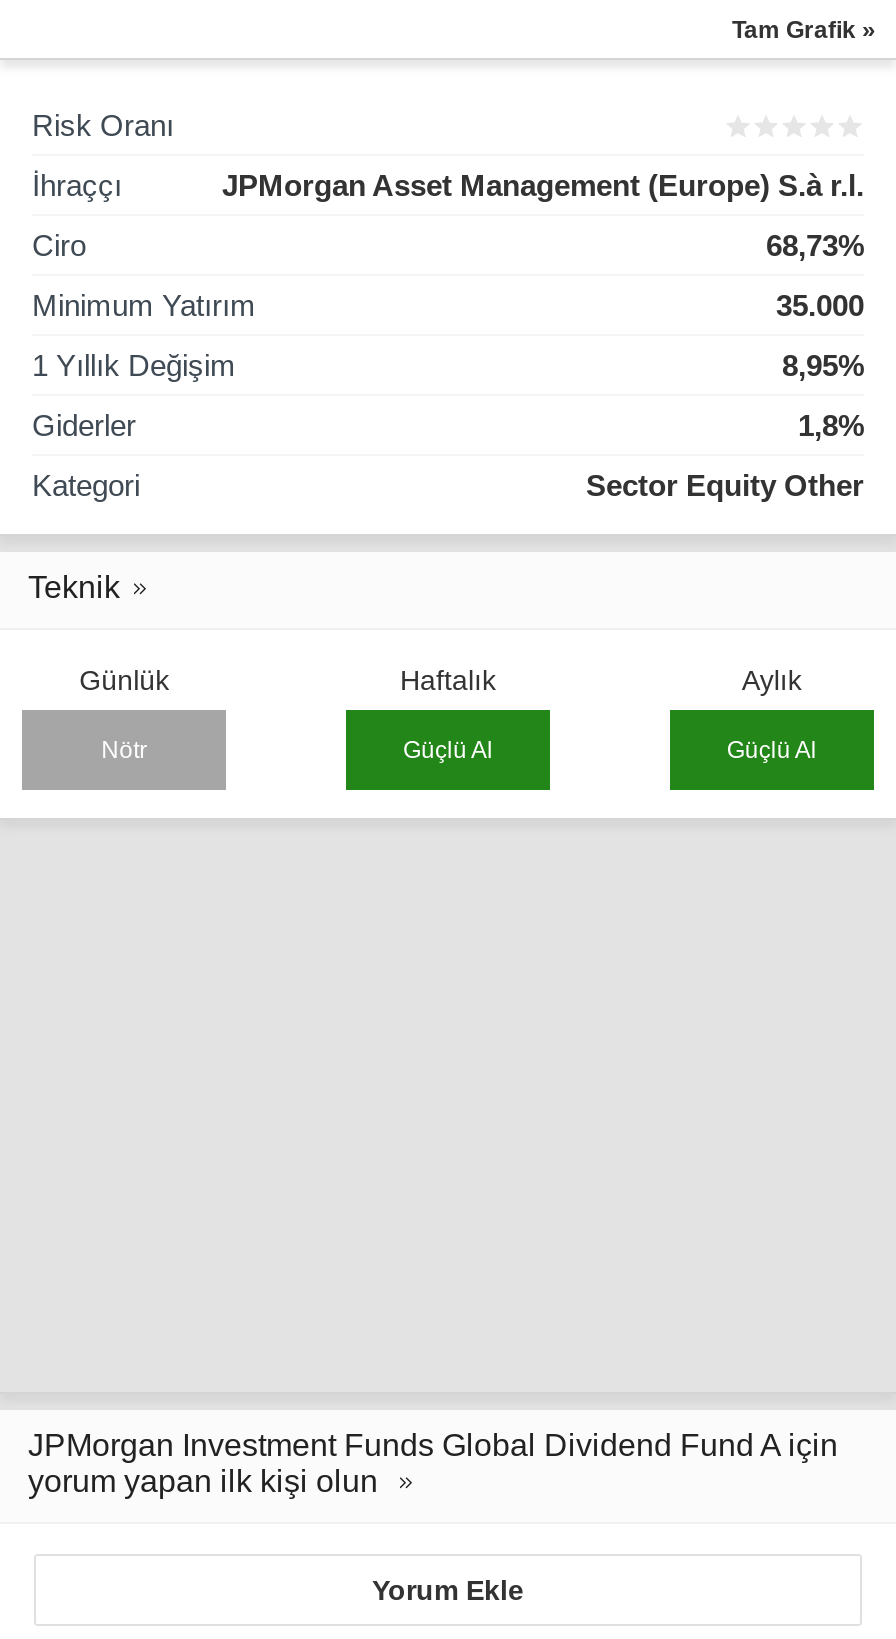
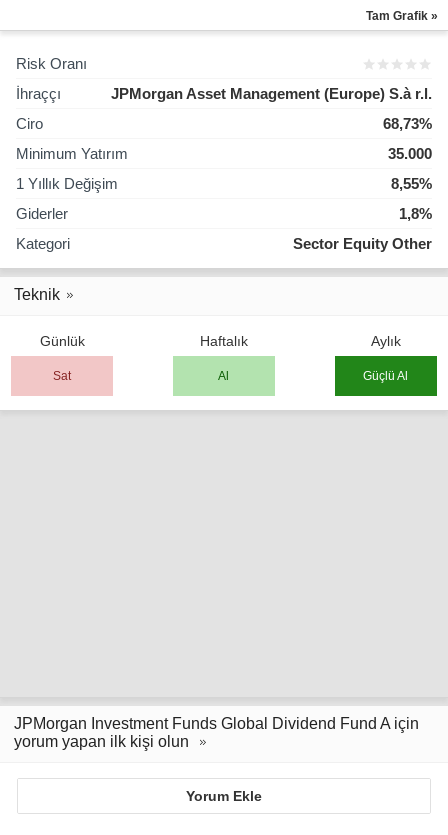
- 8,95%
+ 8,55%

- Nötr
- Güçlü Al
+ Sat
+ Al
